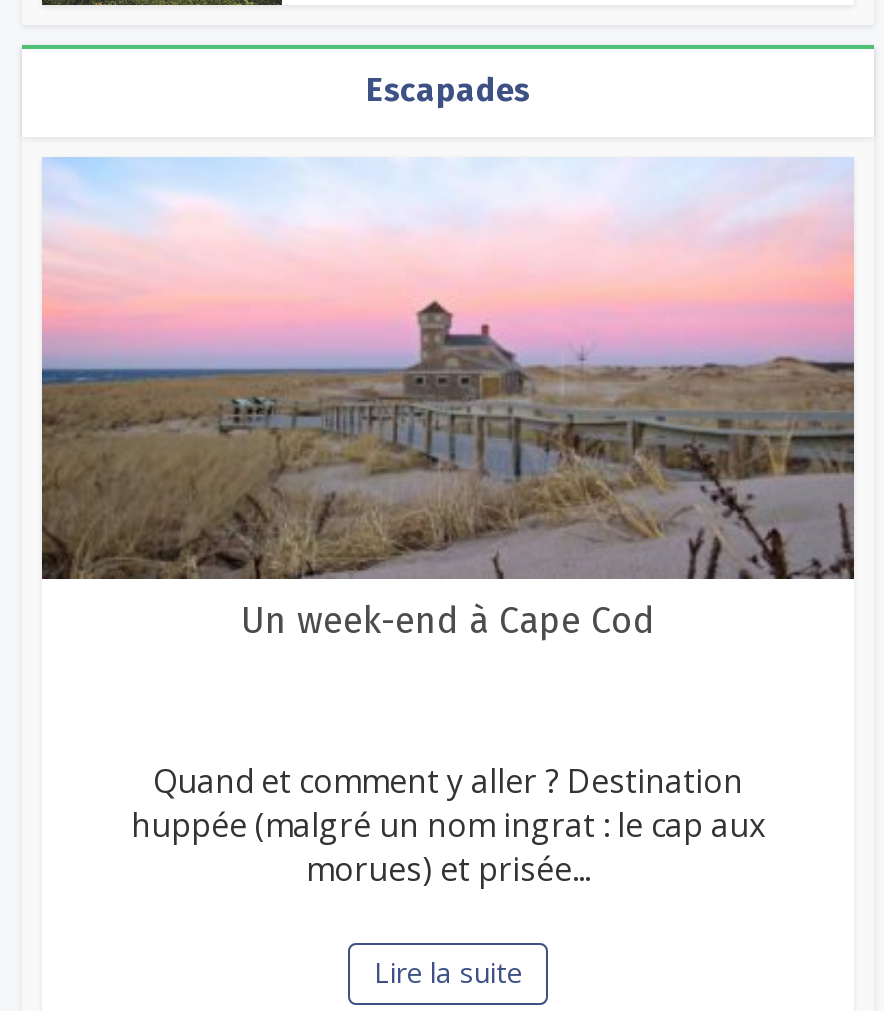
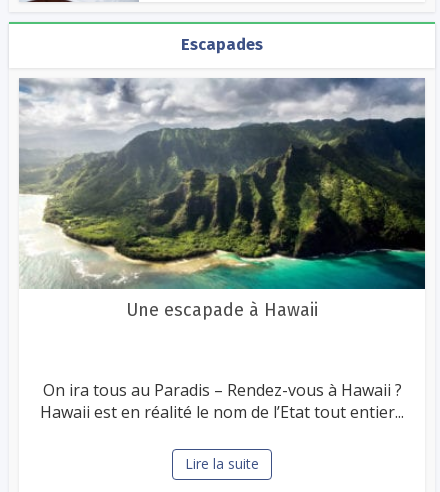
- [image]
- Un week-end à Cape Cod
+ [image]
+ Une escapade à Hawaii

- Quand et comment y aller ? Destination
- huppée (malgré un nom ingrat : le cap aux
- morues) et prisée...
+ On ira tous au Paradis – Rendez-vous à Hawaii ?
+ Hawaii est en réalité le nom de l’Etat tout entier...
